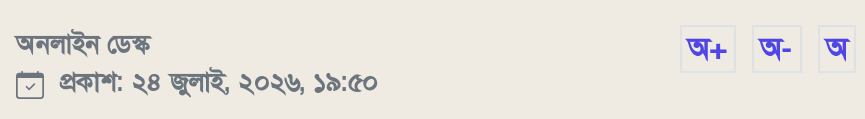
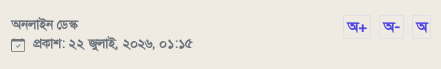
- প্রকাশ: ২৪ জুলাই, ২০২৬, ১৯:৫০
+ প্রকাশ: ২২ জুলাই, ২০২৬, ০১:১৫
